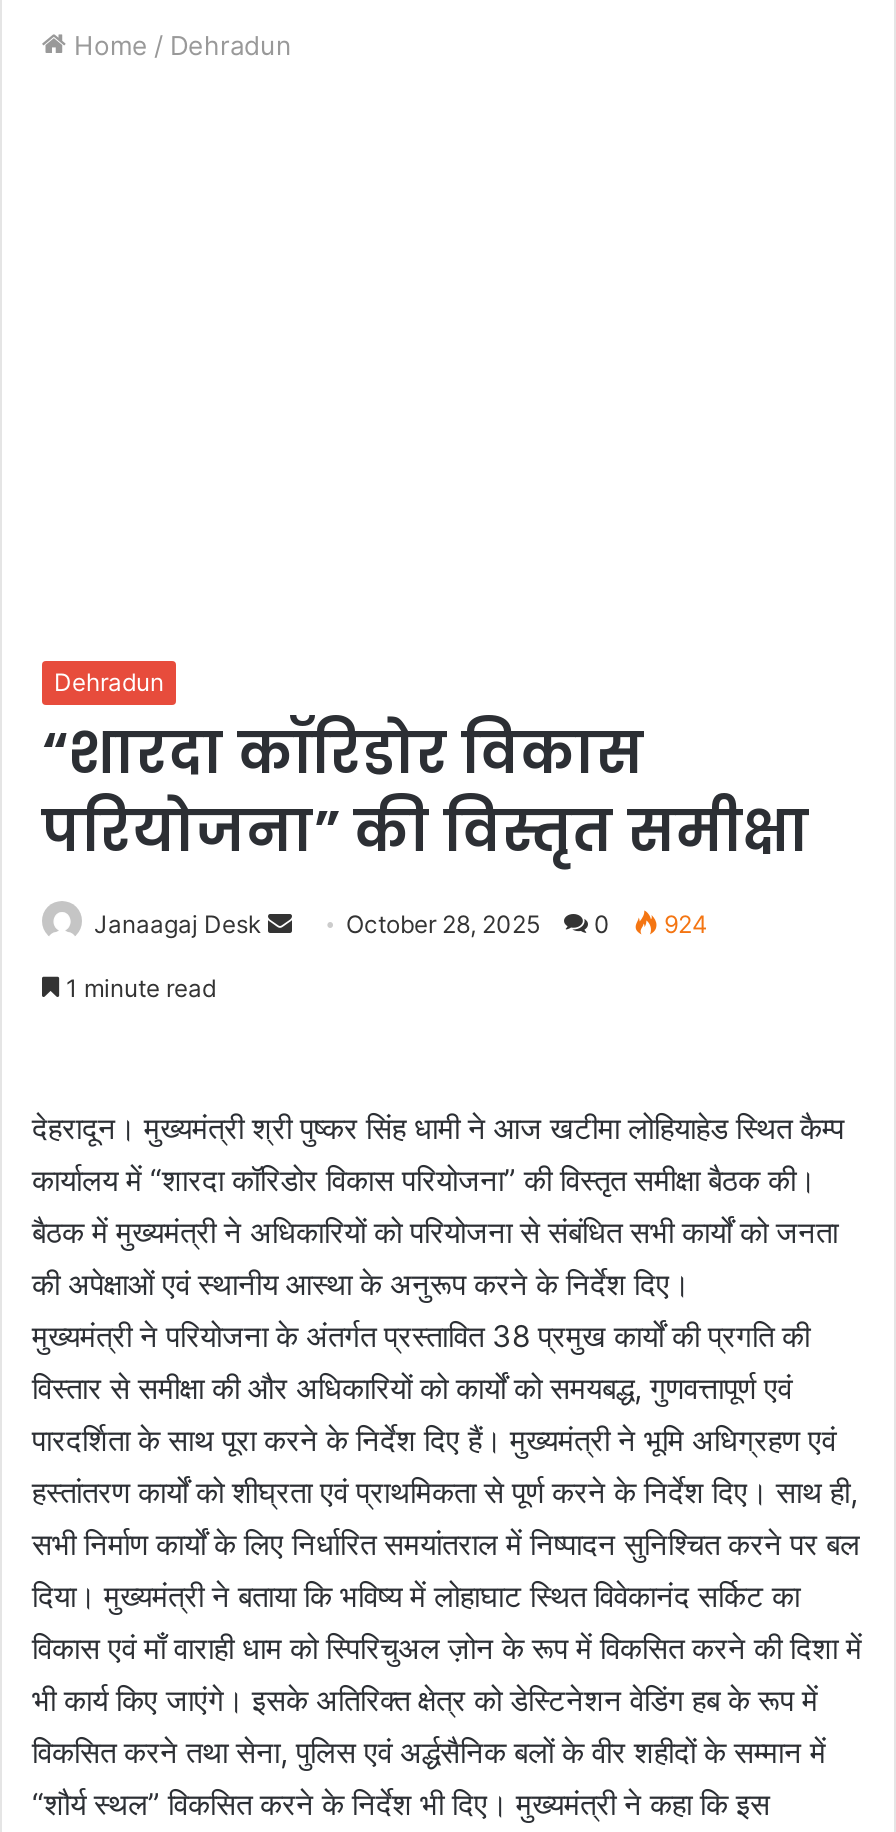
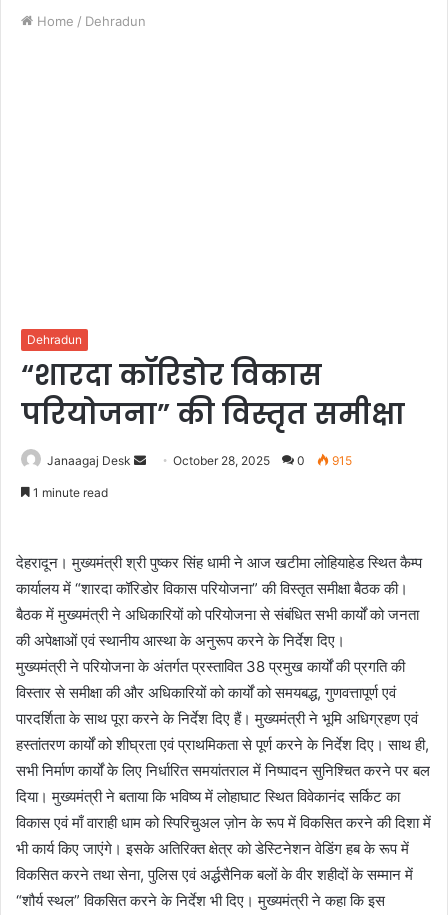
- 924
+ 915
